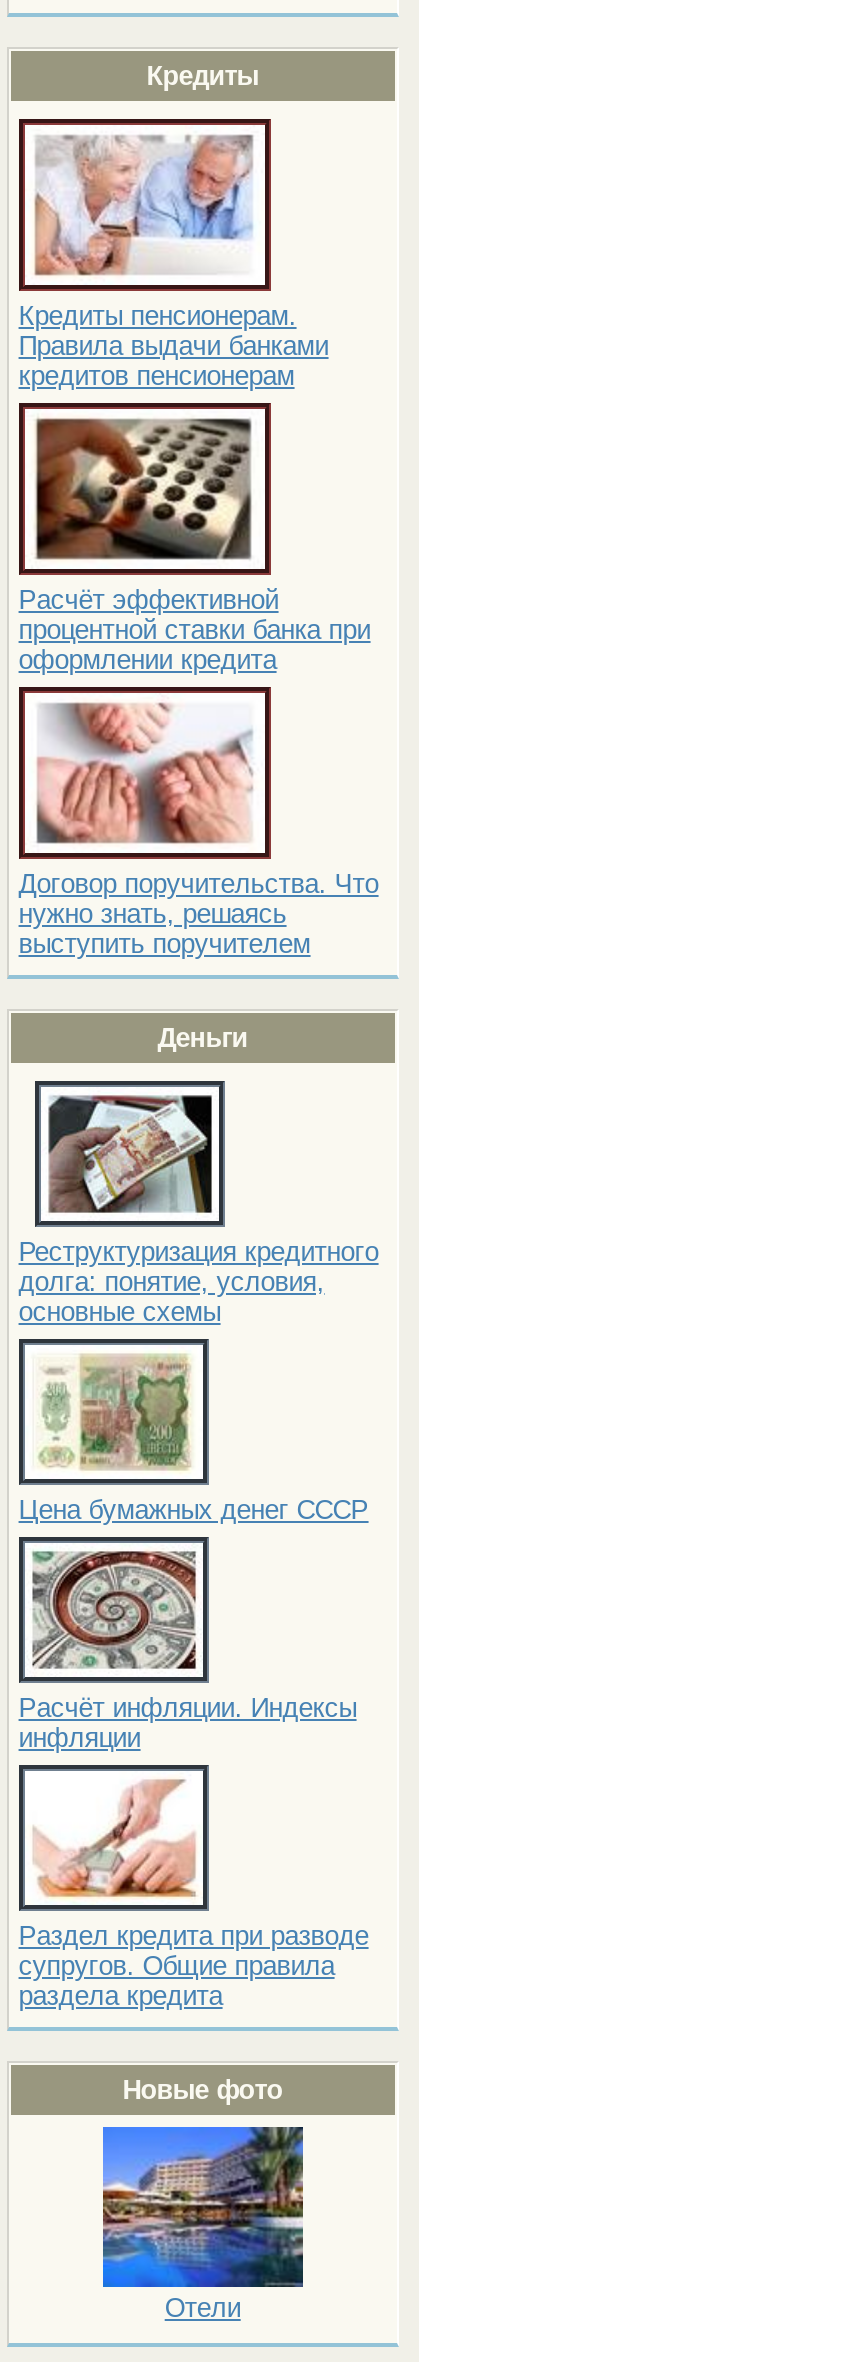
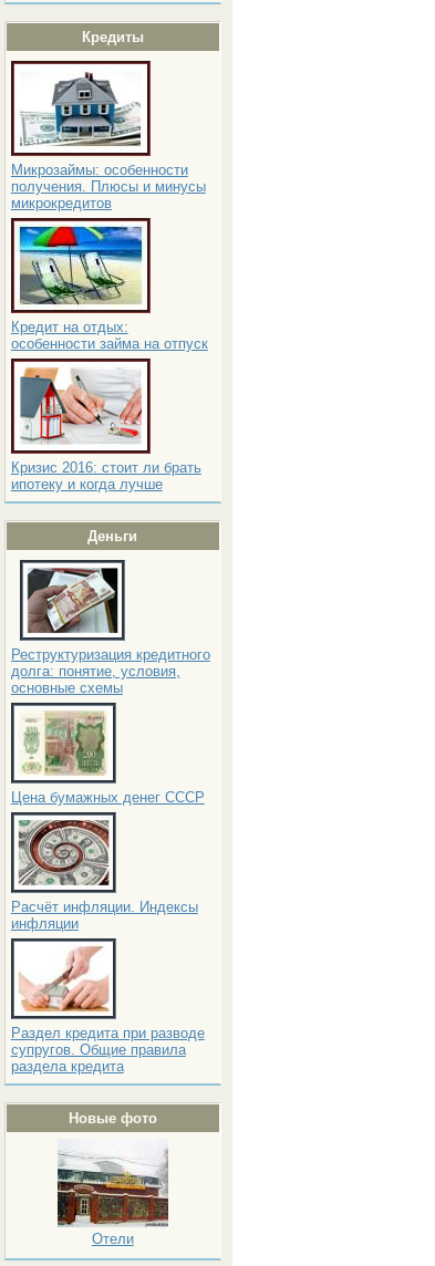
- [image]
- Кредиты пенсионерам.
- Правила выдачи банками
- кредитов пенсионерам
+ [image]
+ Микрозаймы: особенности
+ получения. Плюсы и минусы
+ микрокредитов

- [image]
- Расчёт эффективной
- процентной ставки банка при
- оформлении кредита
+ [image]
+ Кредит на отдых:
+ особенности займа на отпуск

- [image]
- Договор поручительства. Что
- нужно знать, решаясь
- выступить поручителем
+ [image]
+ Кризис 2016: стоит ли брать
+ ипотеку и когда лучше

- [image]
+ [image]
